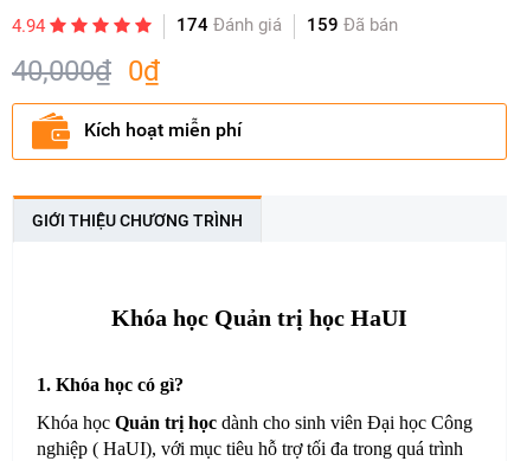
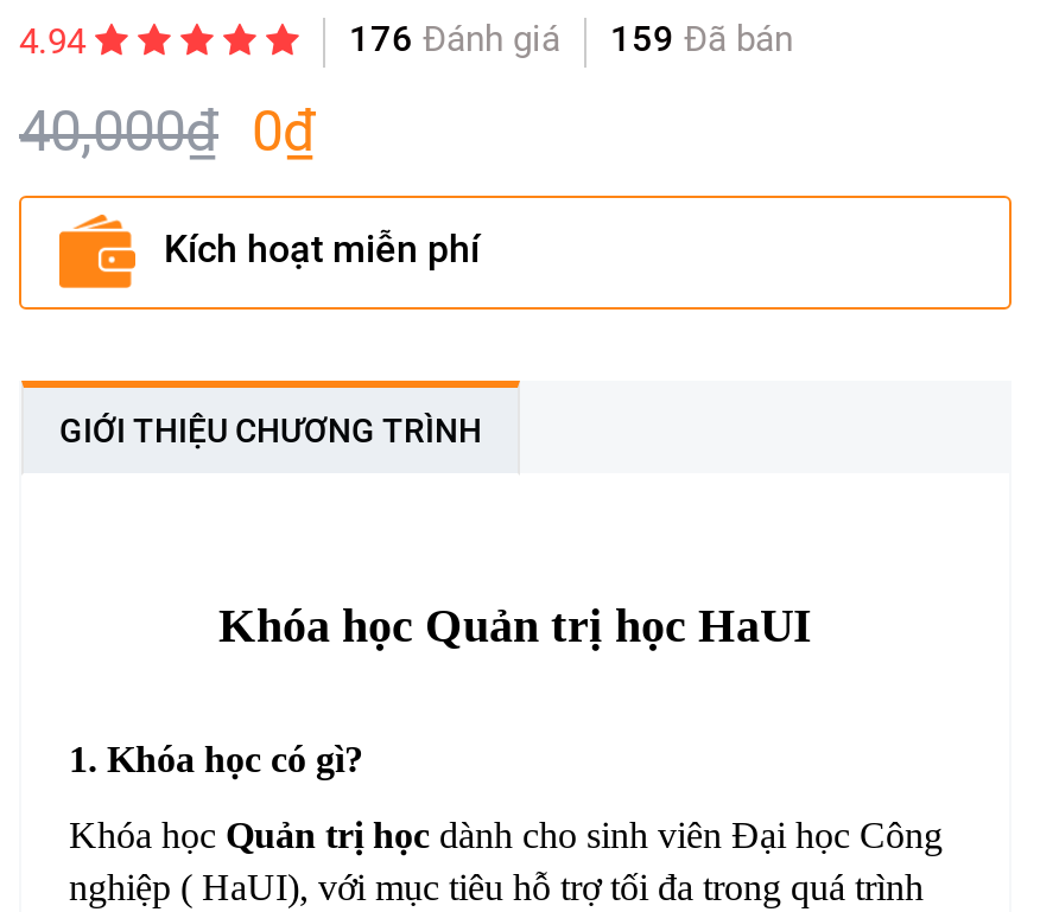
- 174 Đánh giá 159 Đã bán
+ 176 Đánh giá 159 Đã bán
